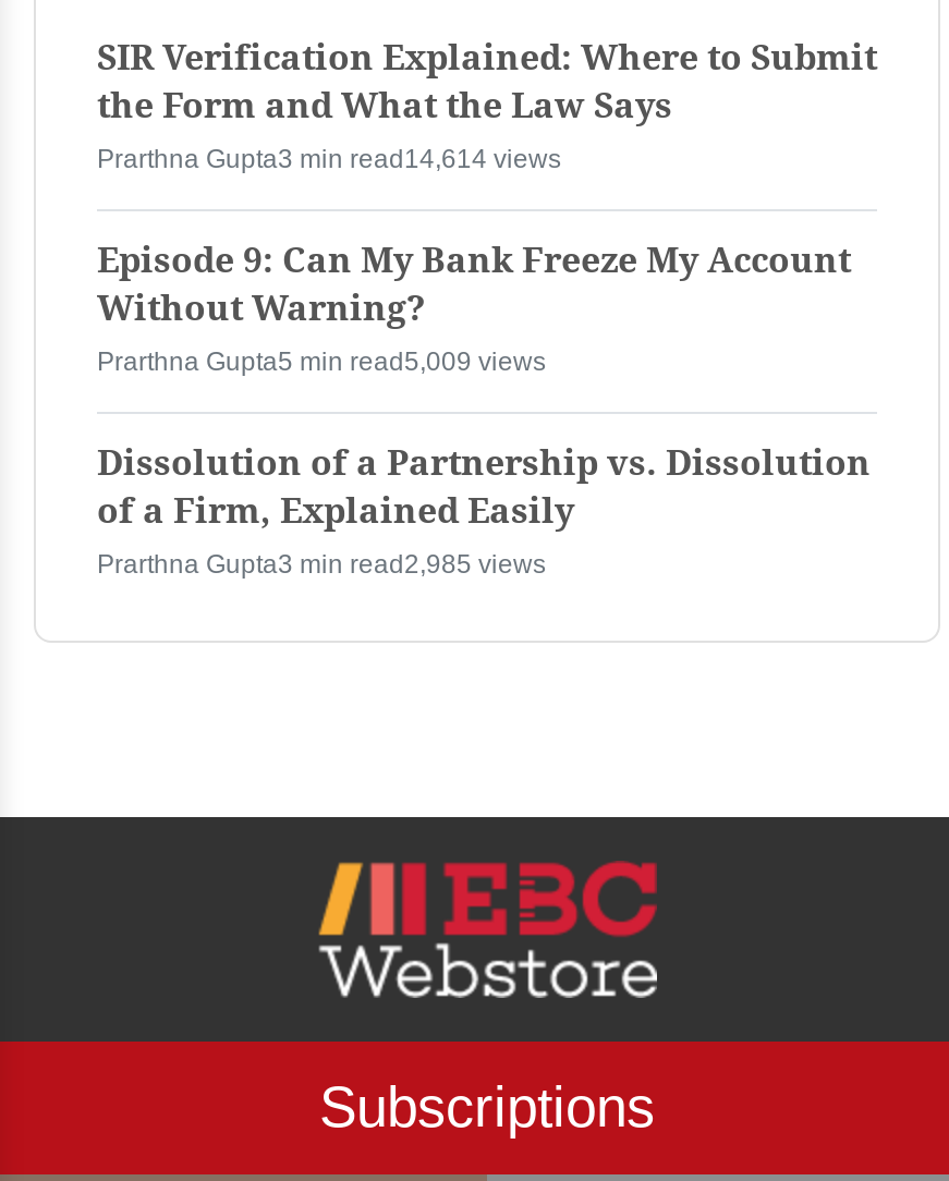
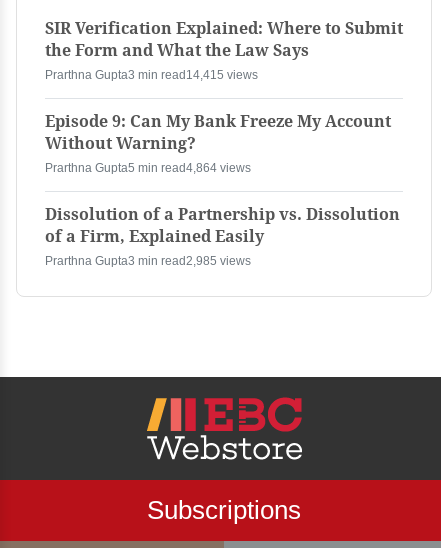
- Prarthna Gupta3 min read14,614 views
+ Prarthna Gupta3 min read14,415 views

- Prarthna Gupta5 min read5,009 views
+ Prarthna Gupta5 min read4,864 views
